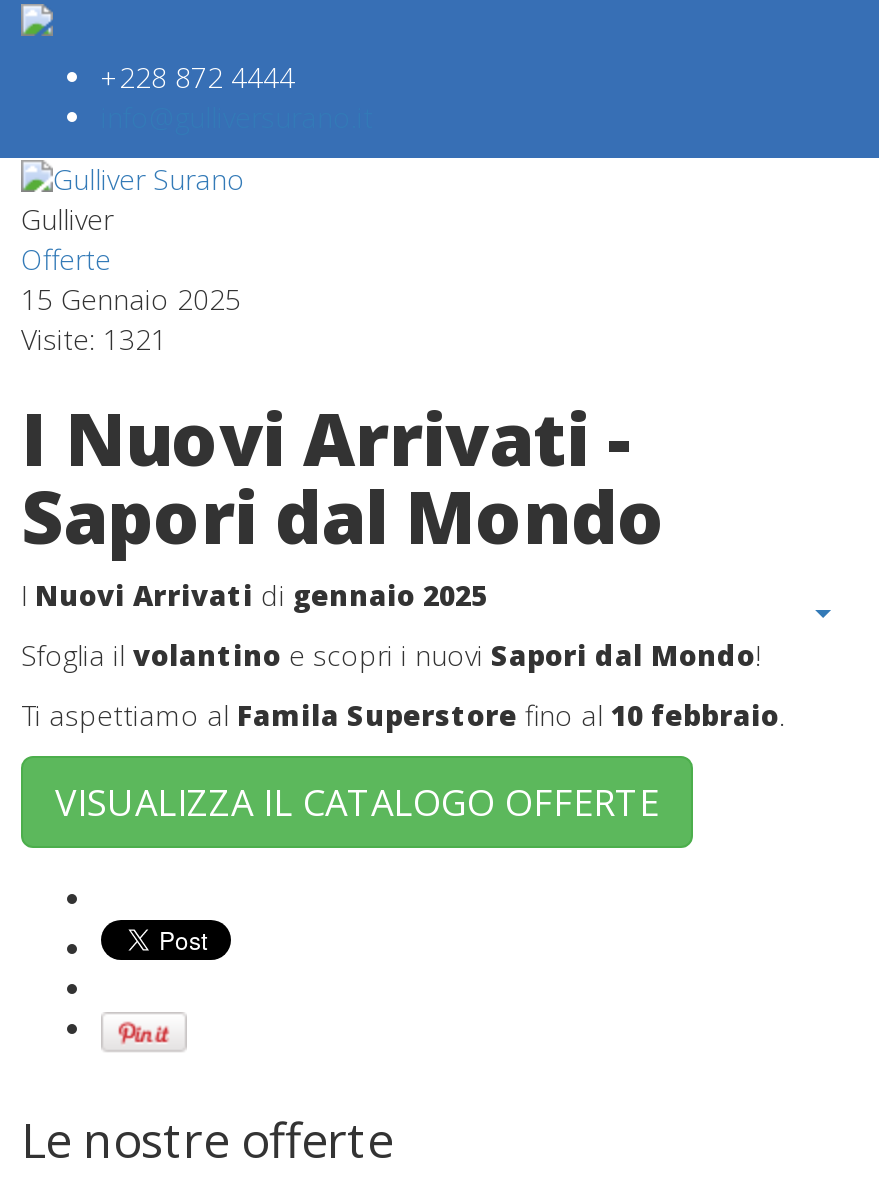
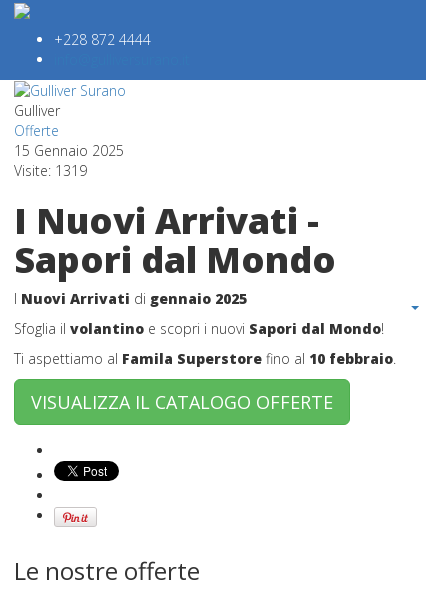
- Visite: 1321
+ Visite: 1319
